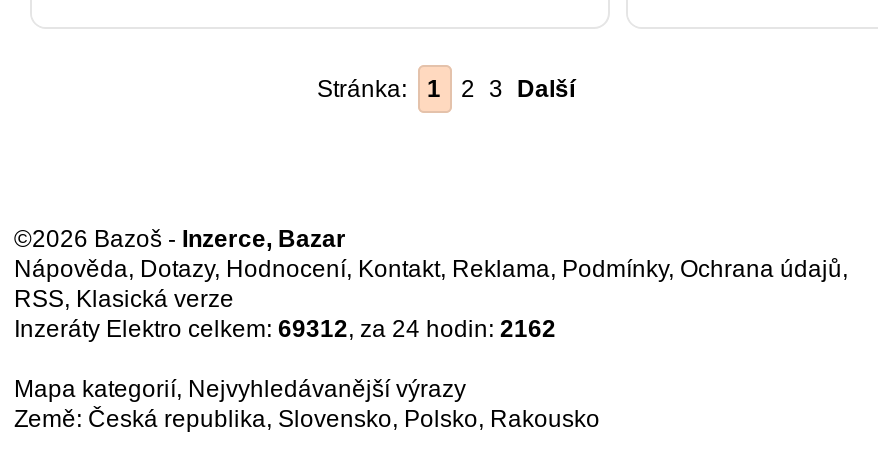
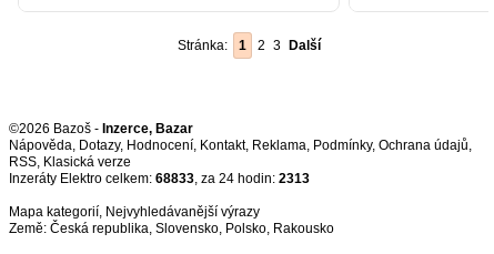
- Inzeráty Elektro celkem: 69312, za 24 hodin: 2162
+ Inzeráty Elektro celkem: 68833, za 24 hodin: 2313
